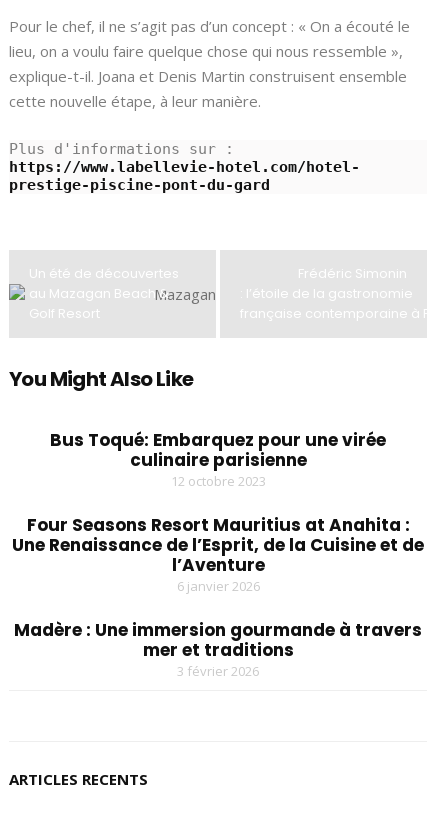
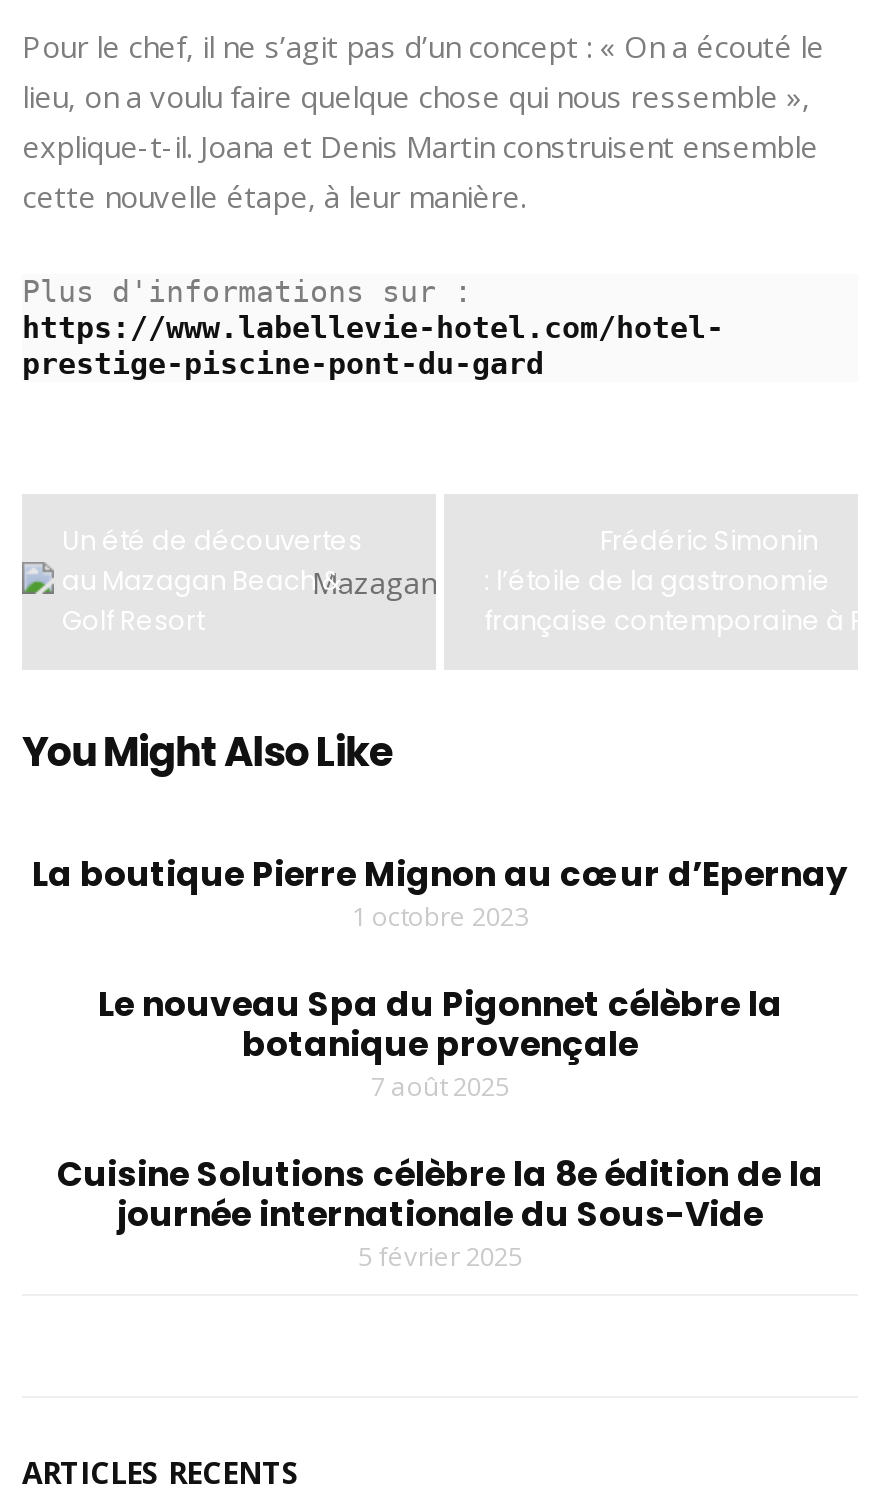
- Bus Toqué: Embarquez pour une virée
- culinaire parisienne
- 12 octobre 2023
+ La boutique Pierre Mignon au cœur d’Epernay
+ 1 octobre 2023

- Four Seasons Resort Mauritius at Anahita :
- Une Renaissance de l’Esprit, de la Cuisine et de
- l’Aventure
- 6 janvier 2026
+ Le nouveau Spa du Pigonnet célèbre la
+ botanique provençale
+ 7 août 2025

- Madère : Une immersion gourmande à travers
- mer et traditions
- 3 février 2026
+ Cuisine Solutions célèbre la 8e édition de la
+ journée internationale du Sous-Vide
+ 5 février 2025
